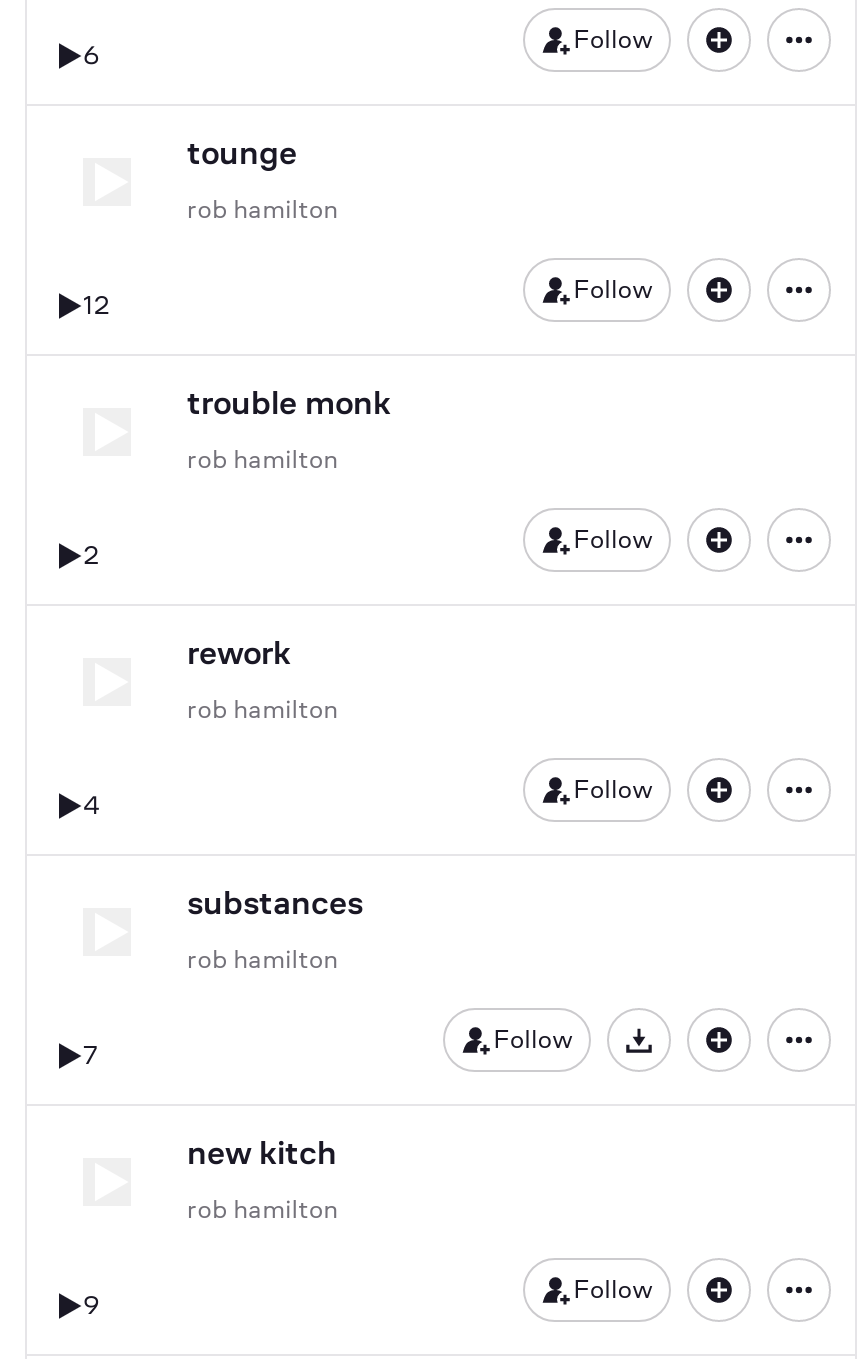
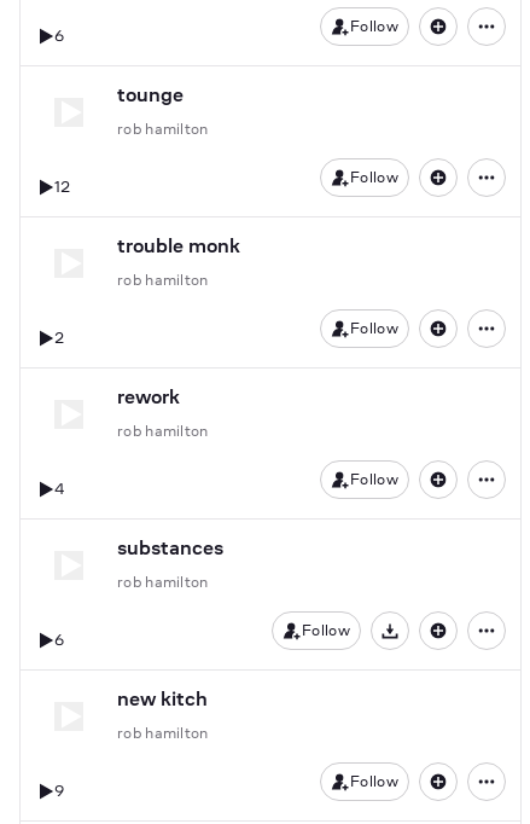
- 7
+ 6
